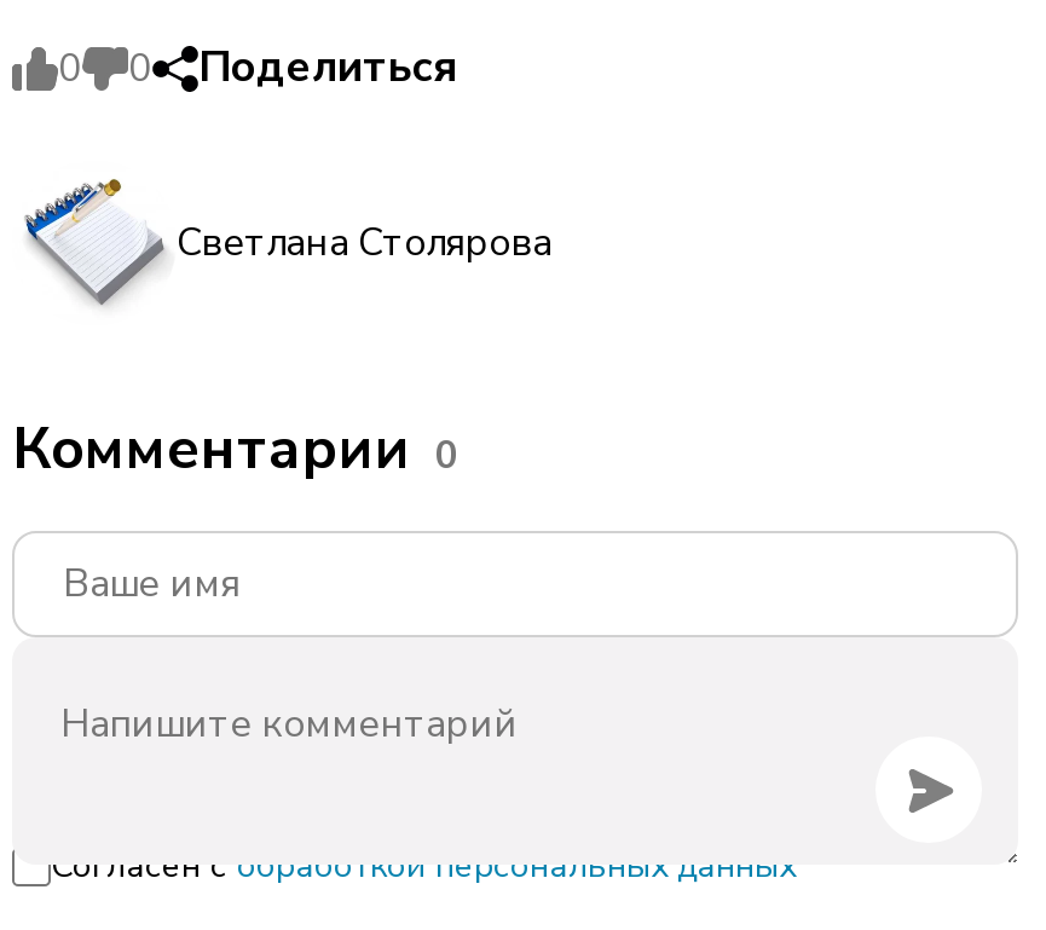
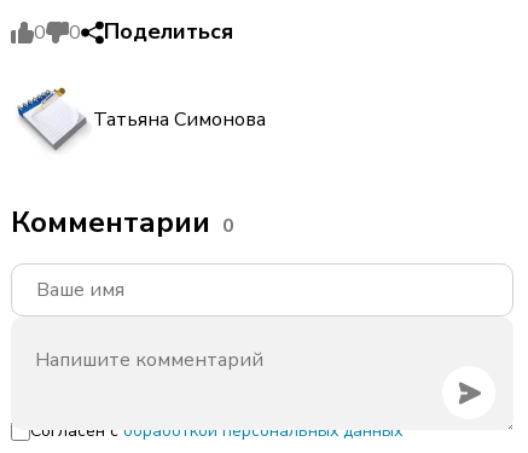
- Светлана Столярова
+ Татьяна Симонова
